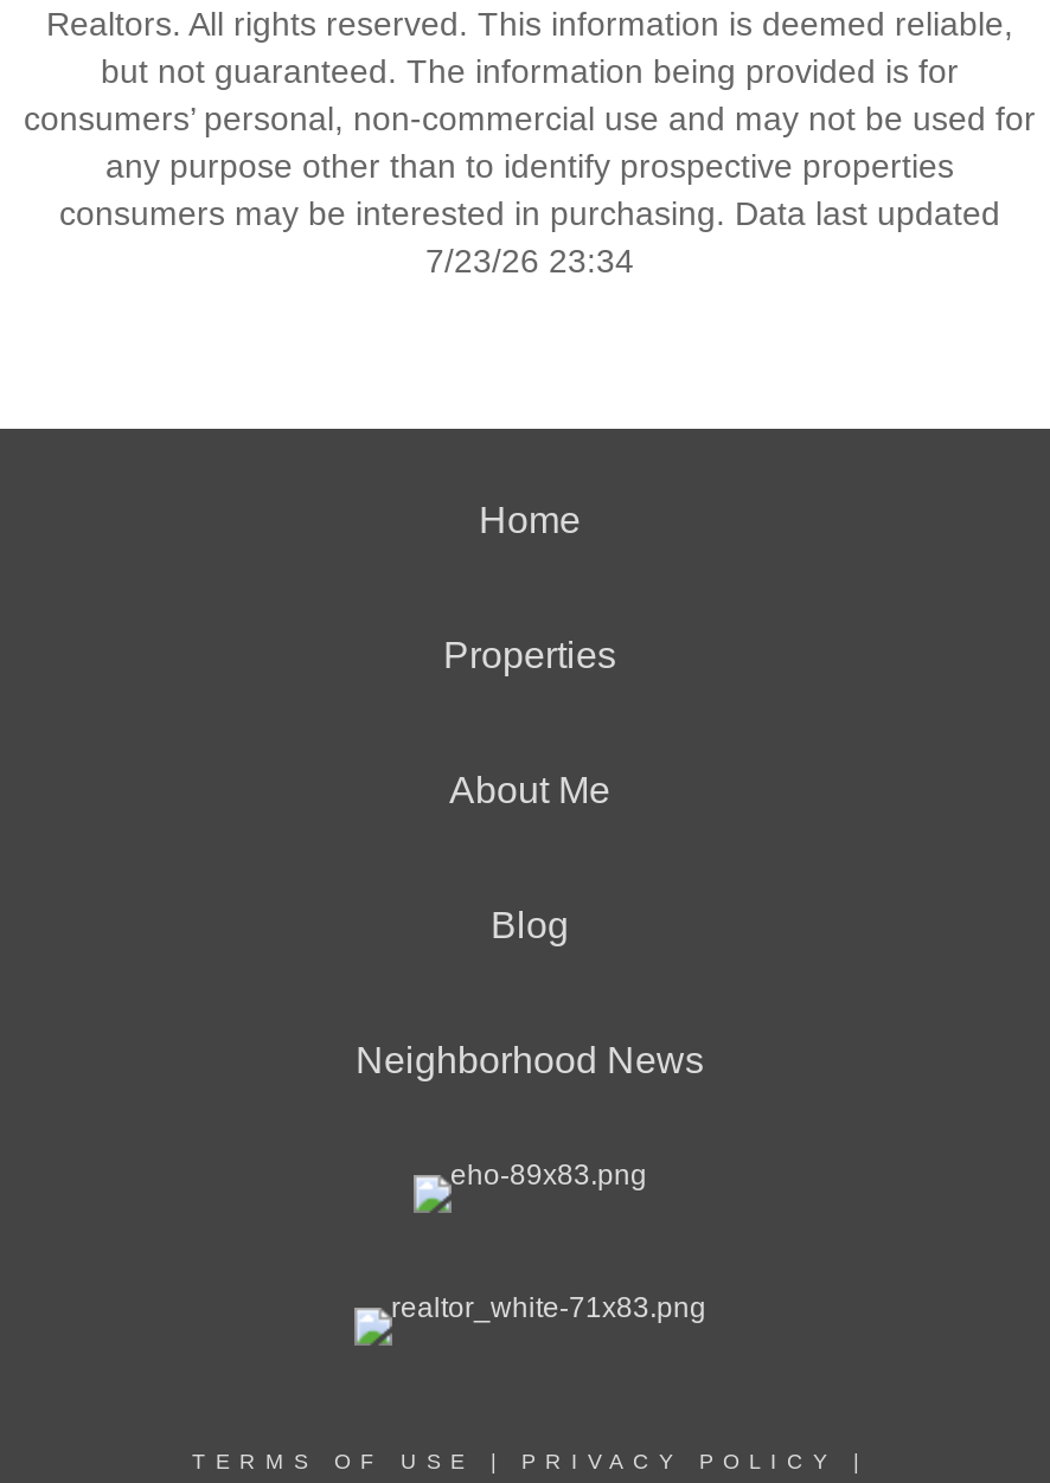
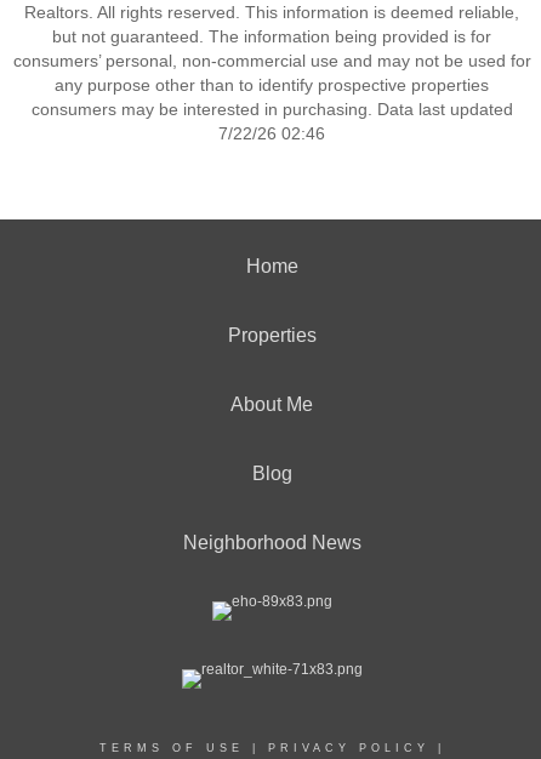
- 7/23/26 23:34
+ 7/22/26 02:46
